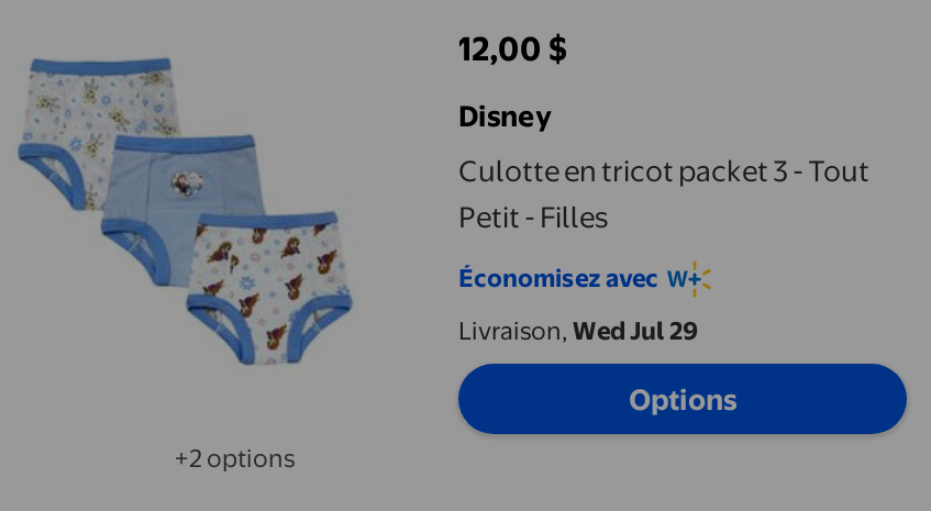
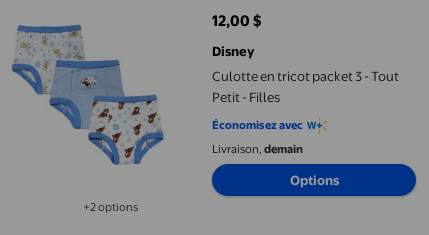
- Livraison, Wed Jul 29
+ Livraison, demain
